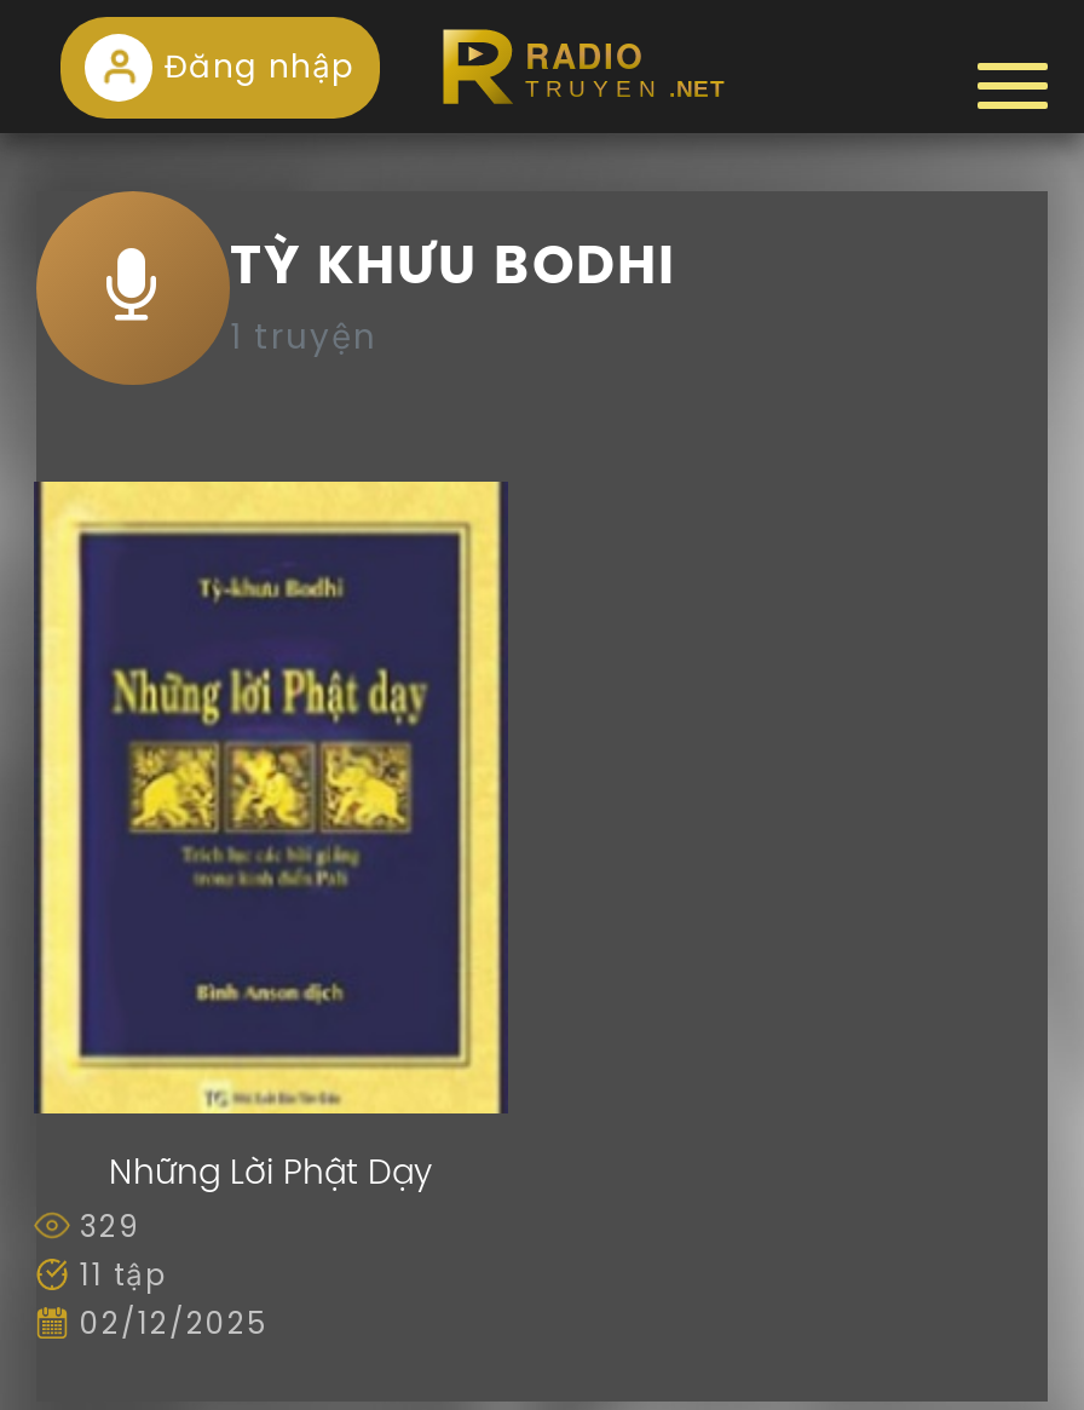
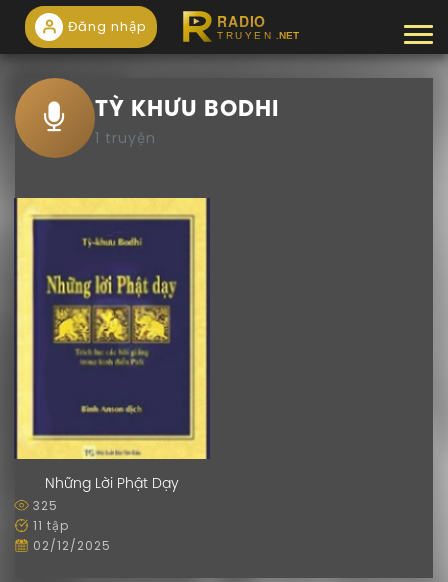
- 329
+ 325
